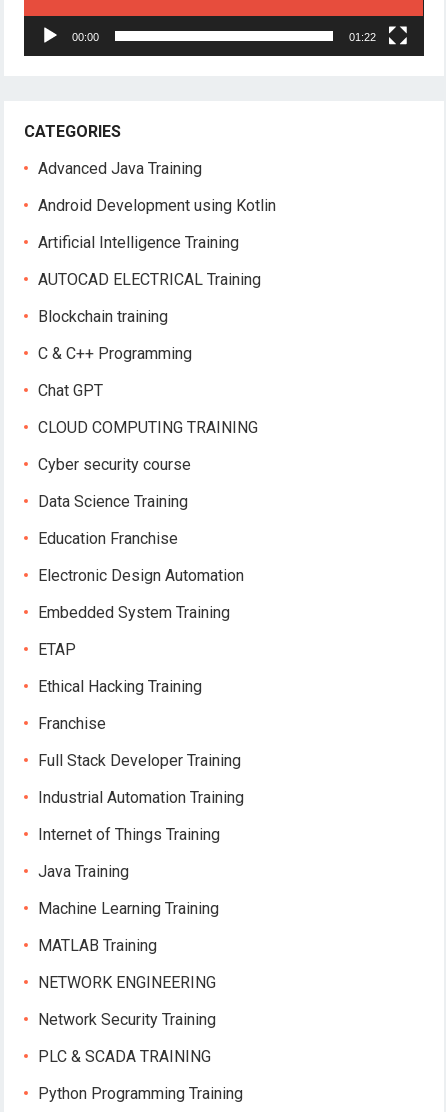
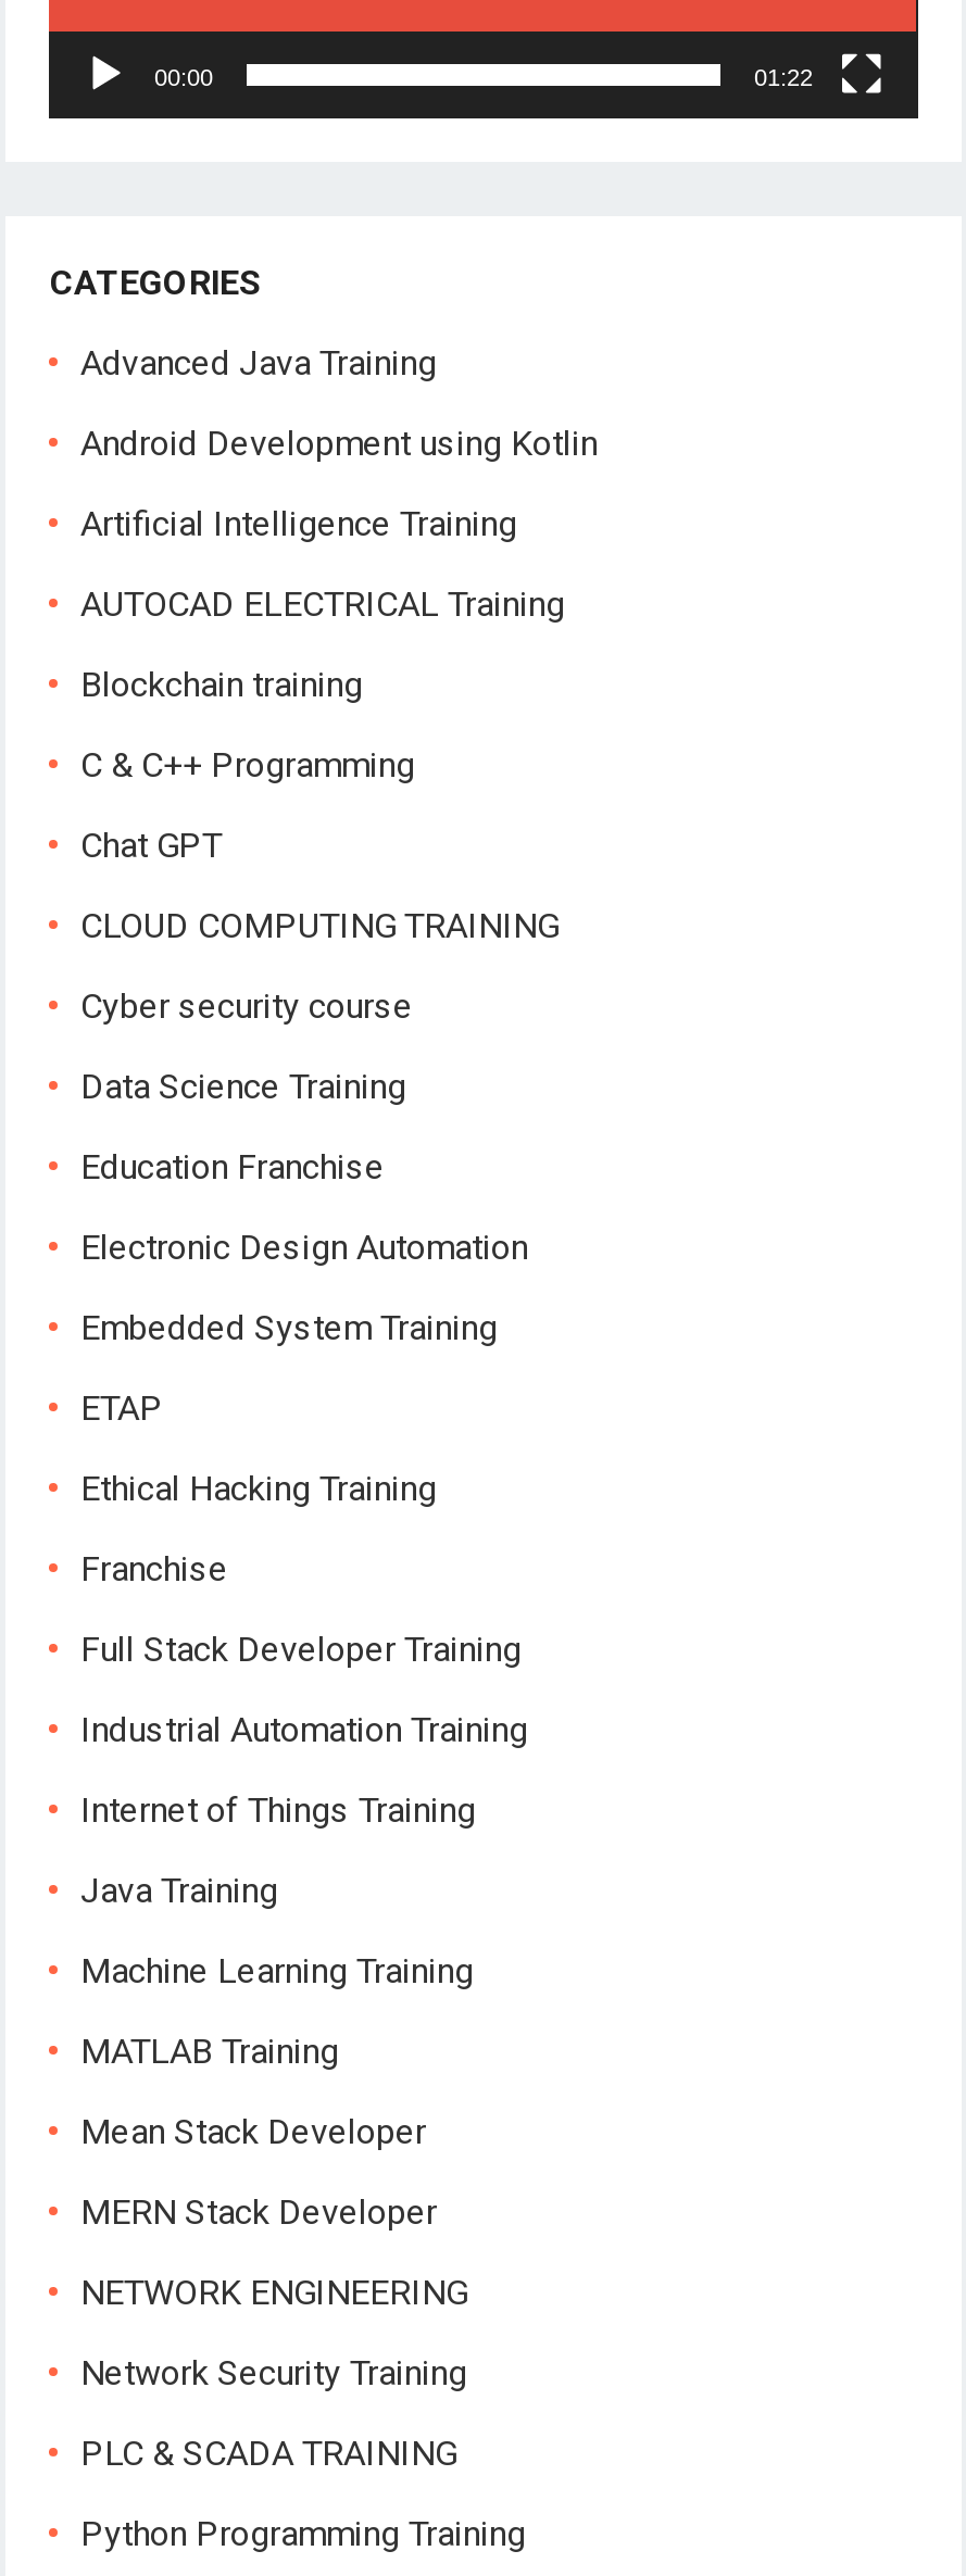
+ Mean Stack Developer
+ MERN Stack Developer
